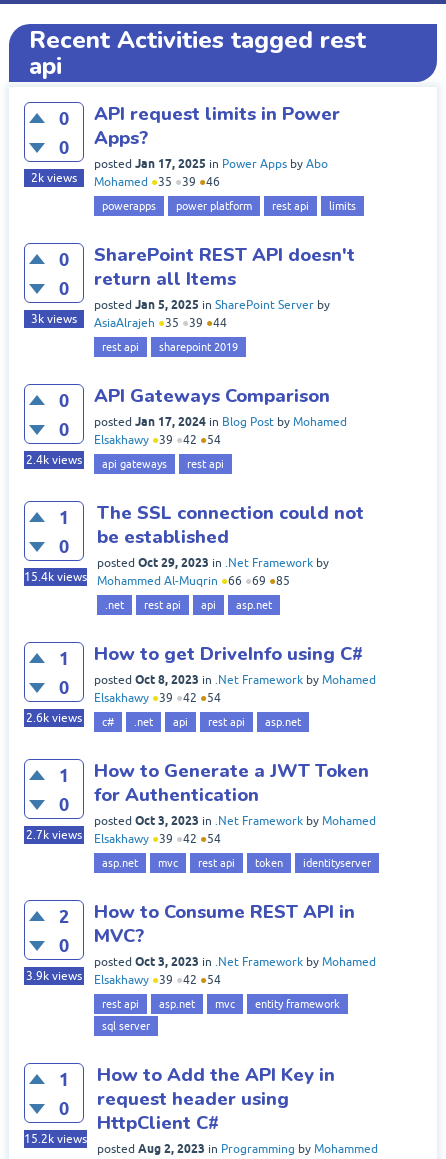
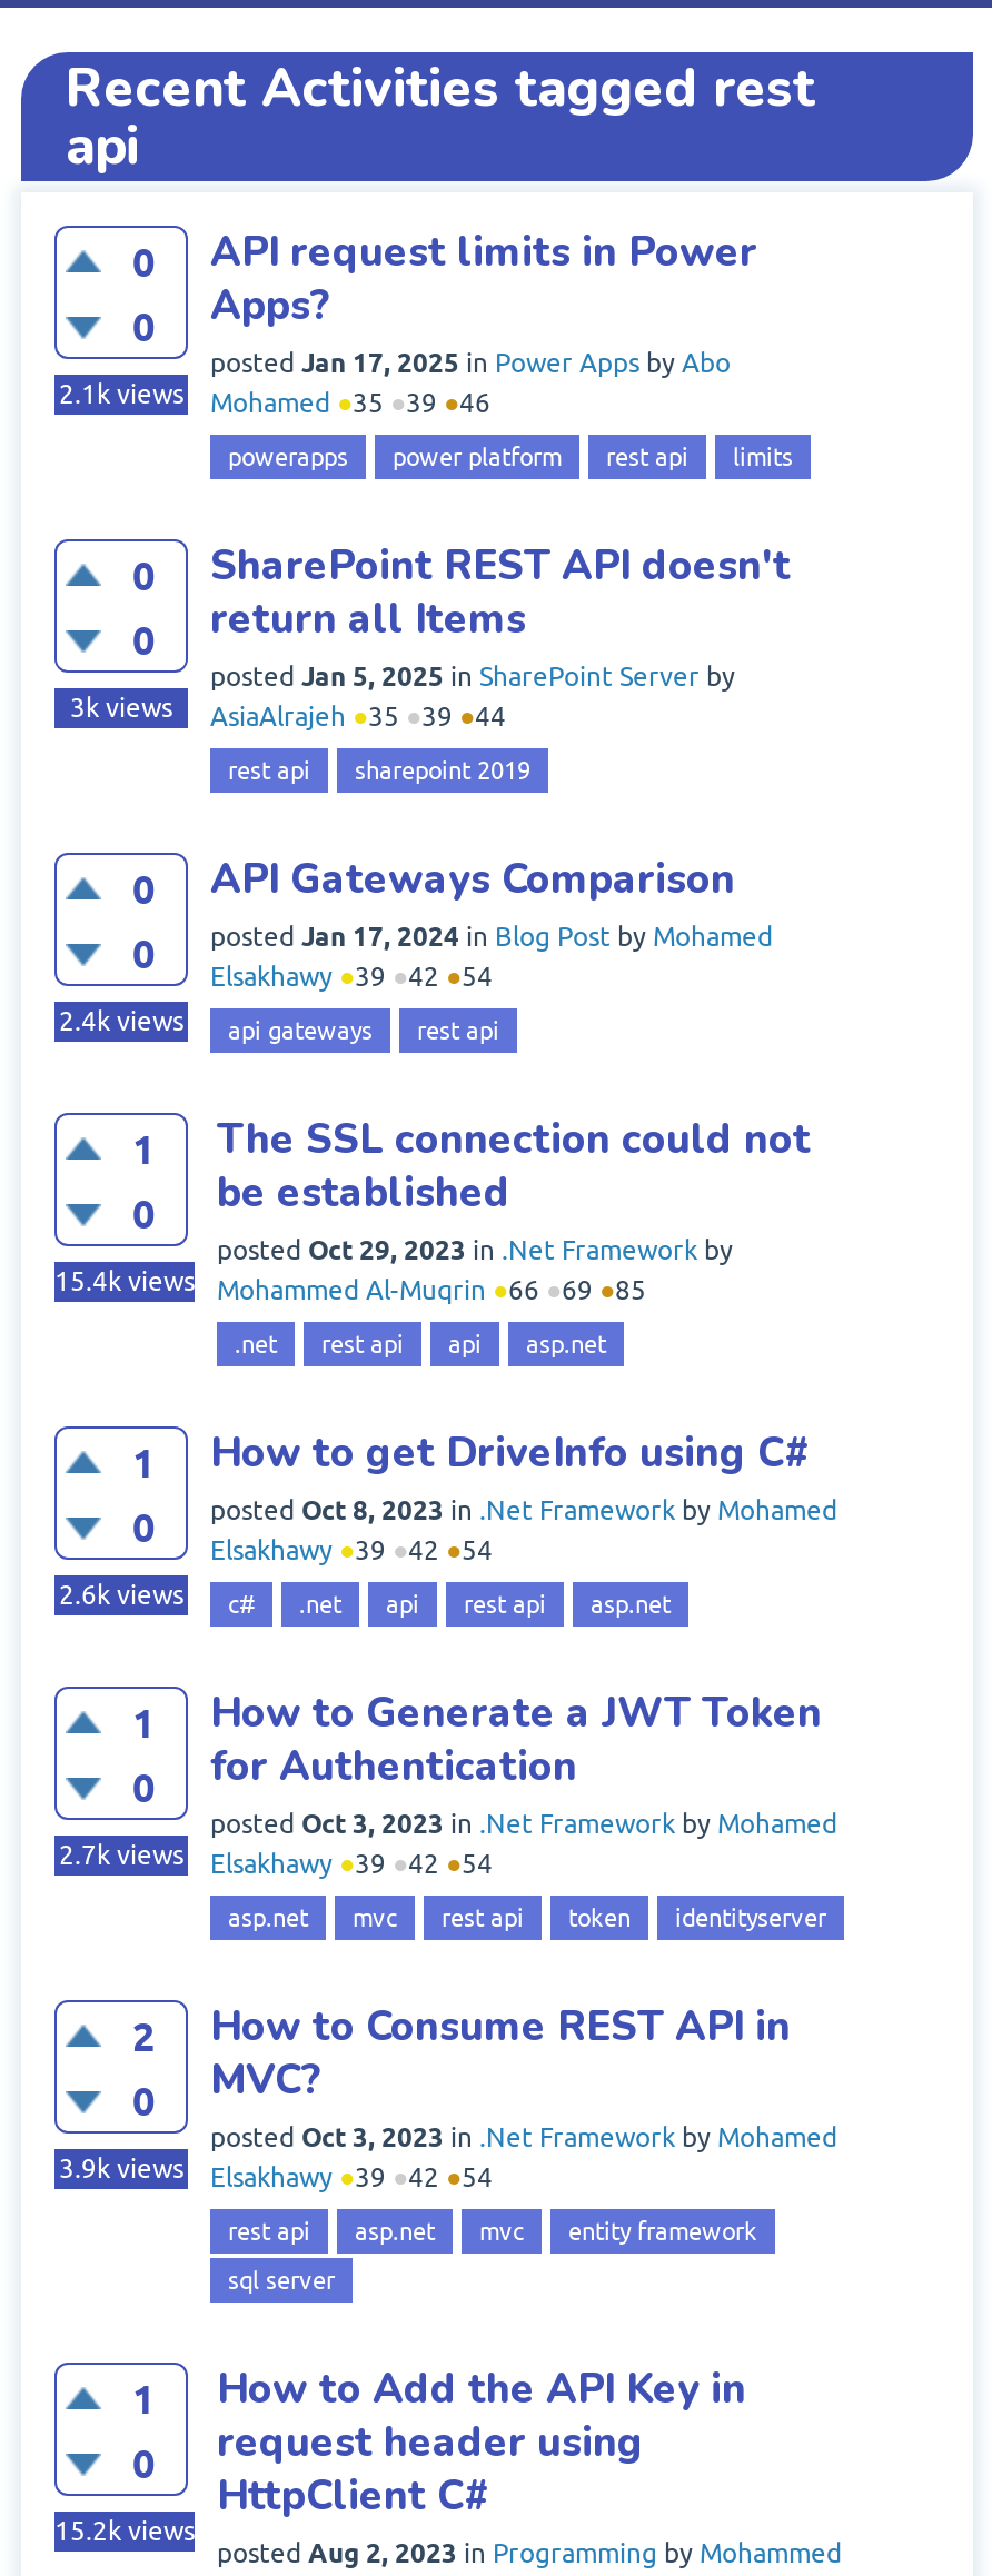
- 2k views
+ 2.1k views
